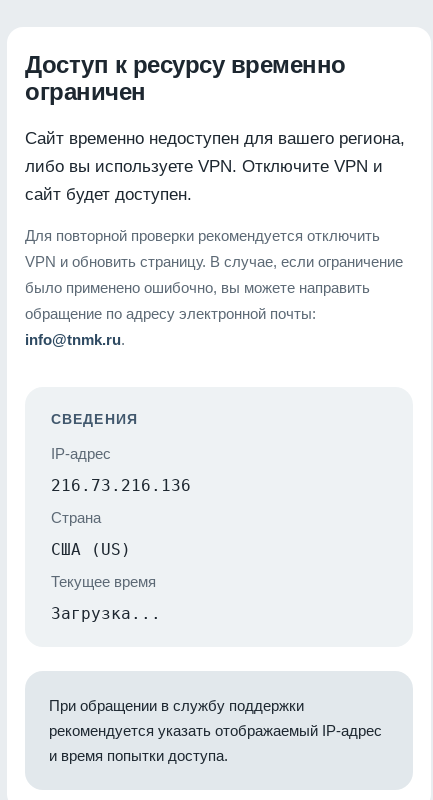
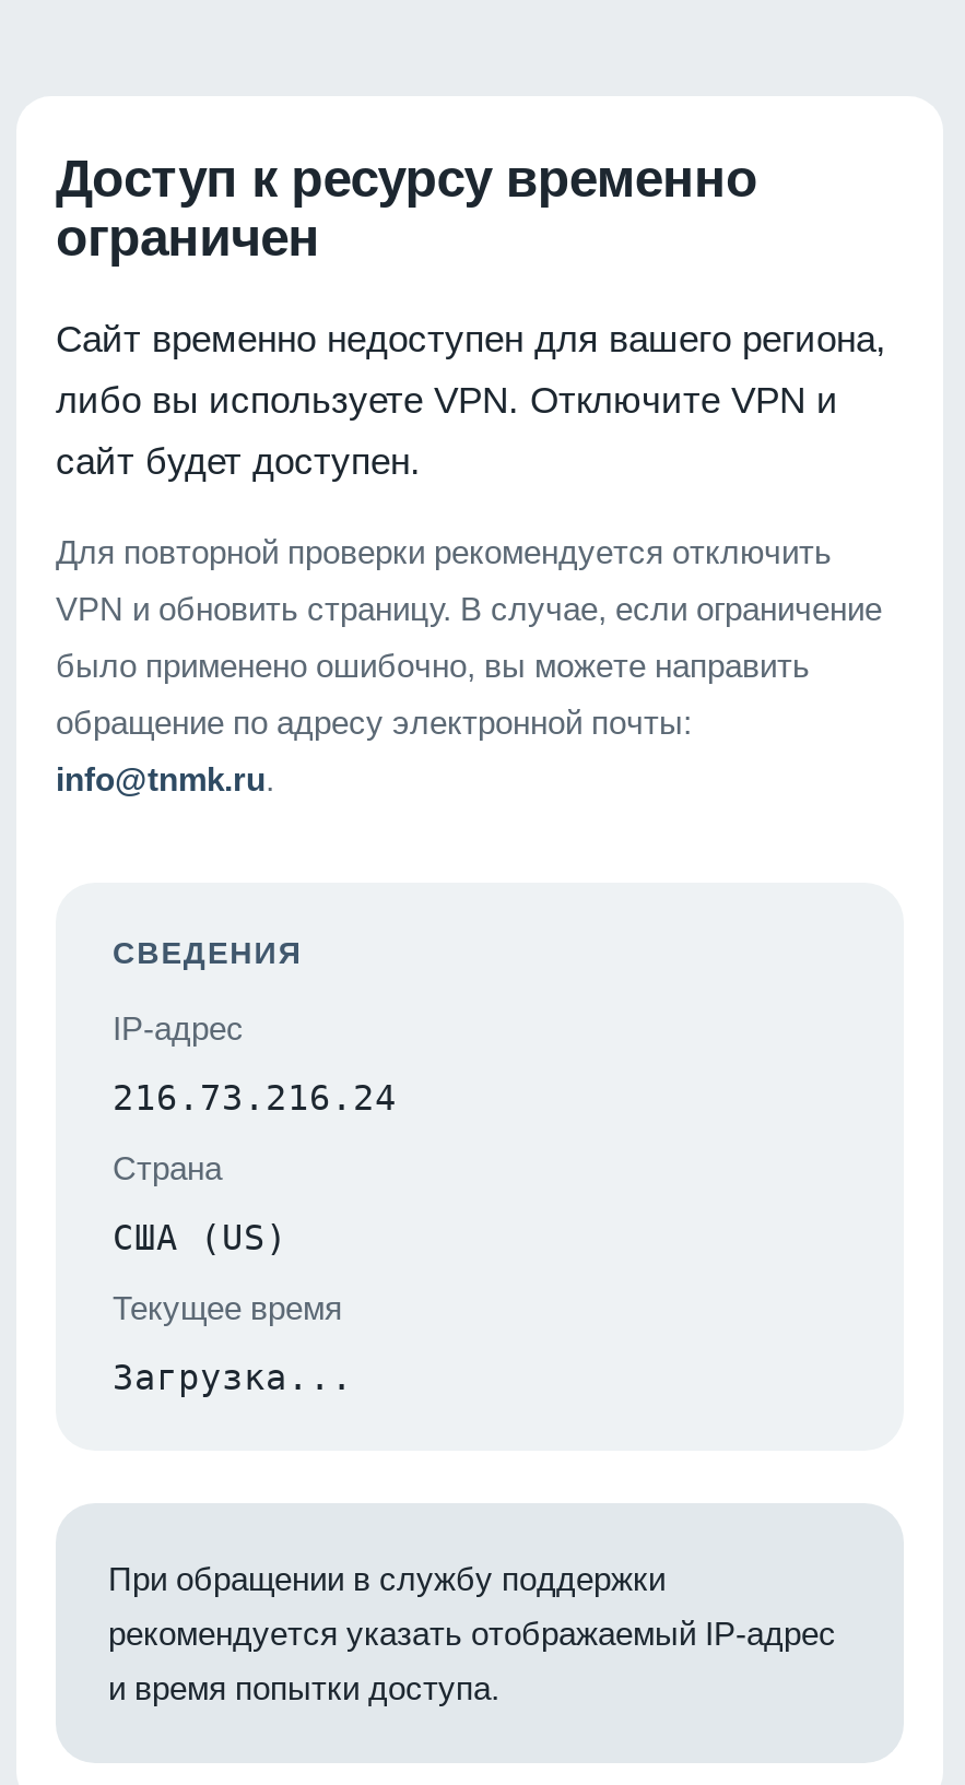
- 216.73.216.136
+ 216.73.216.24
